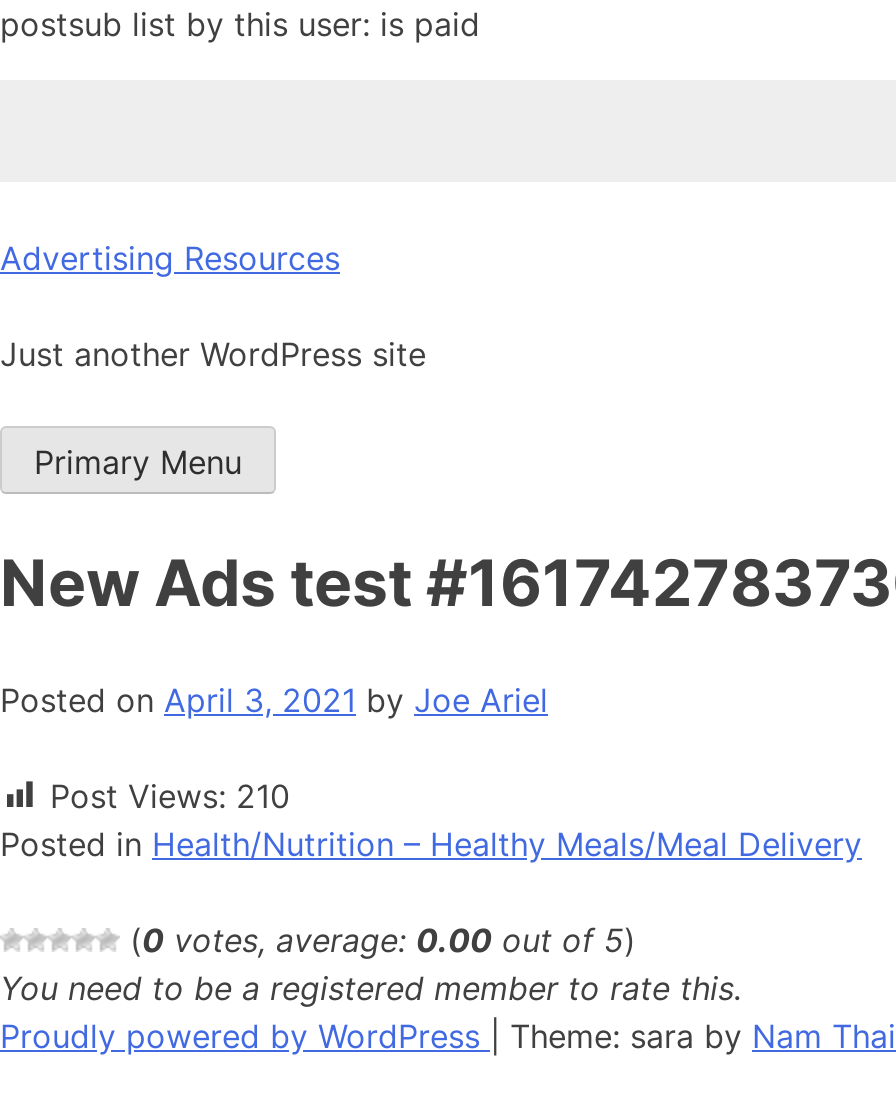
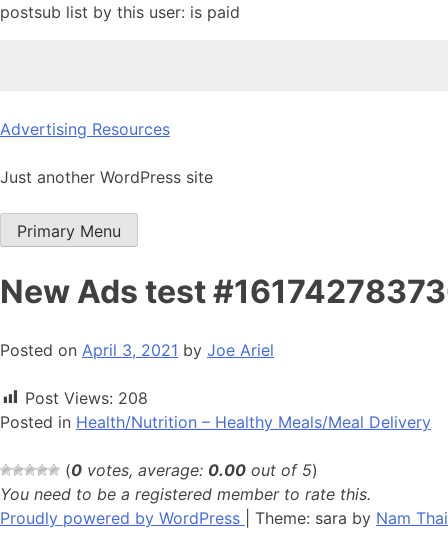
- Post Views: 210
+ Post Views: 208
